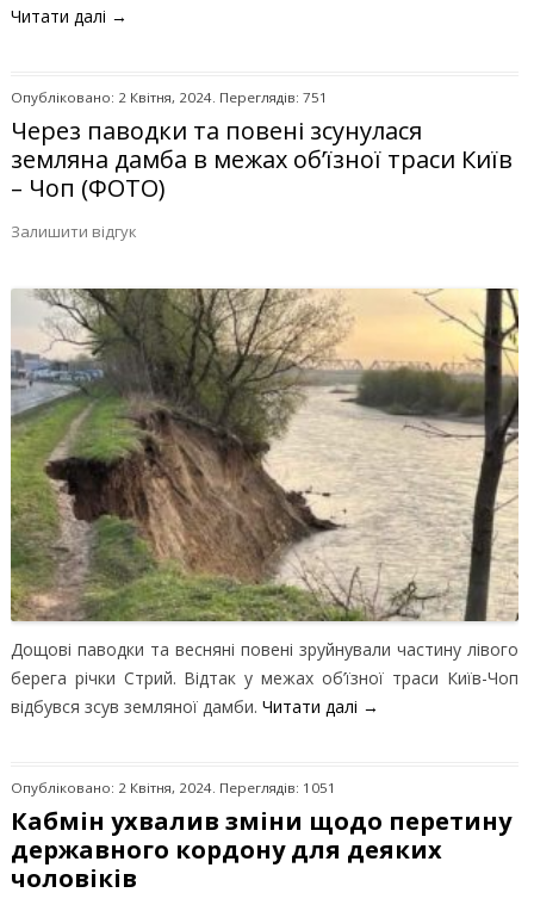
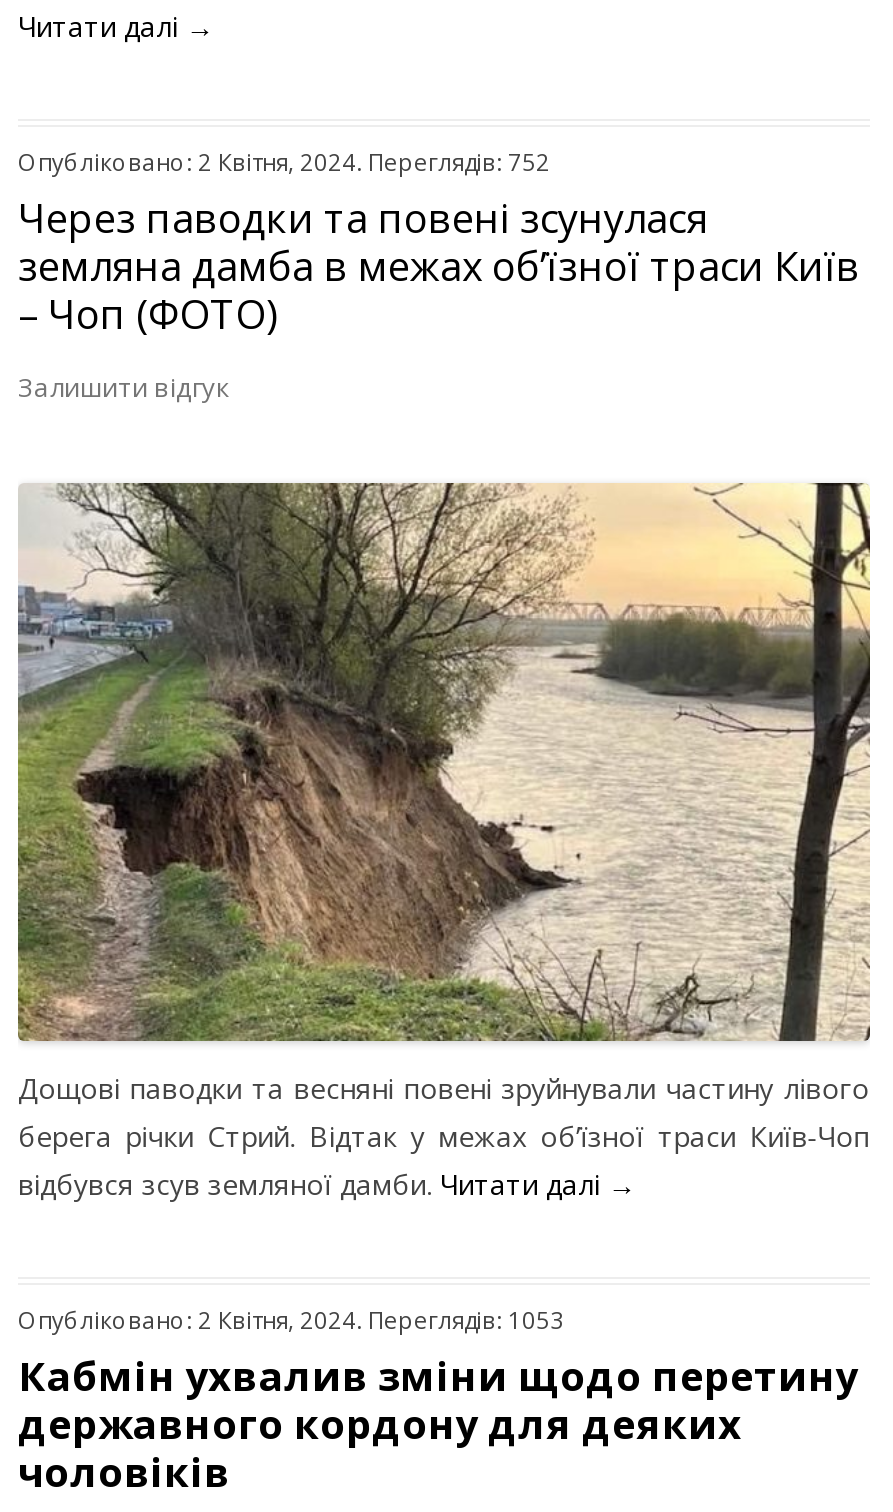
- Опубліковано: 2 Квітня, 2024. Переглядів: 751
+ Опубліковано: 2 Квітня, 2024. Переглядів: 752

- Опубліковано: 2 Квітня, 2024. Переглядів: 1051
+ Опубліковано: 2 Квітня, 2024. Переглядів: 1053
